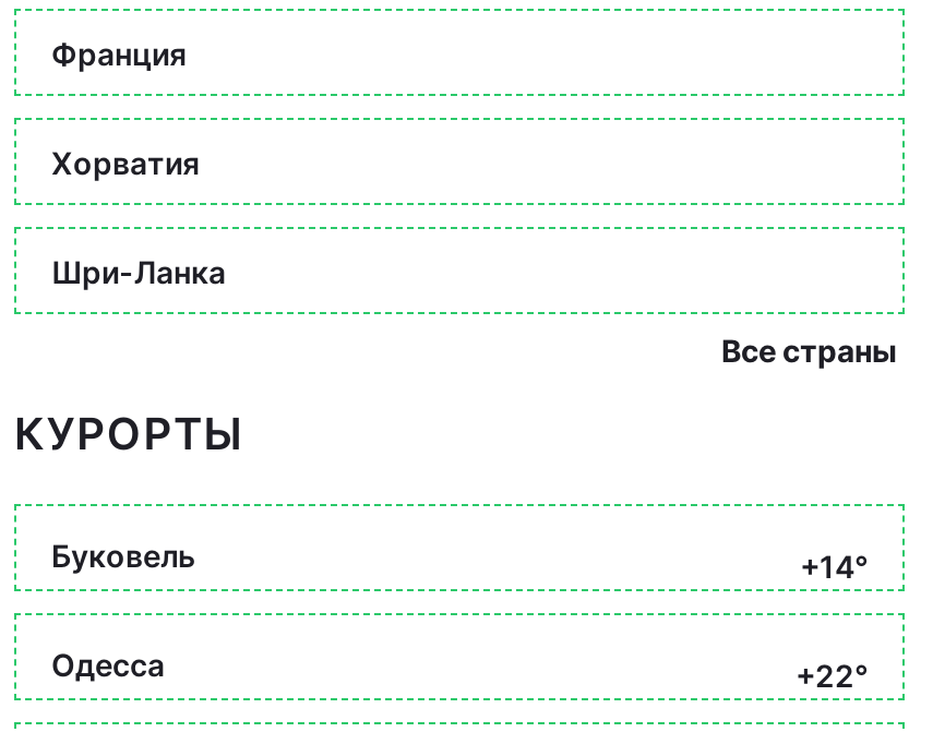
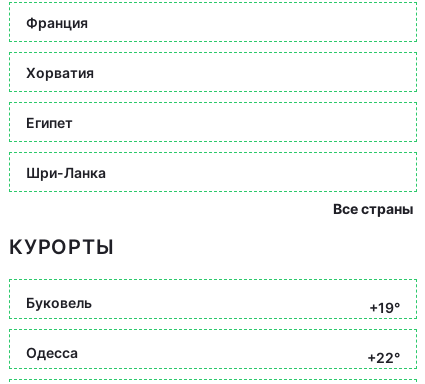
+ Египет

- +14°
+ +19°
